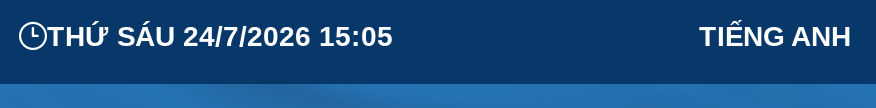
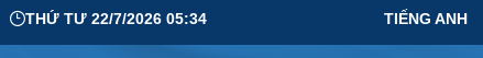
- THỨ SÁU 24/7/2026 15:05
+ THỨ TƯ 22/7/2026 05:34
